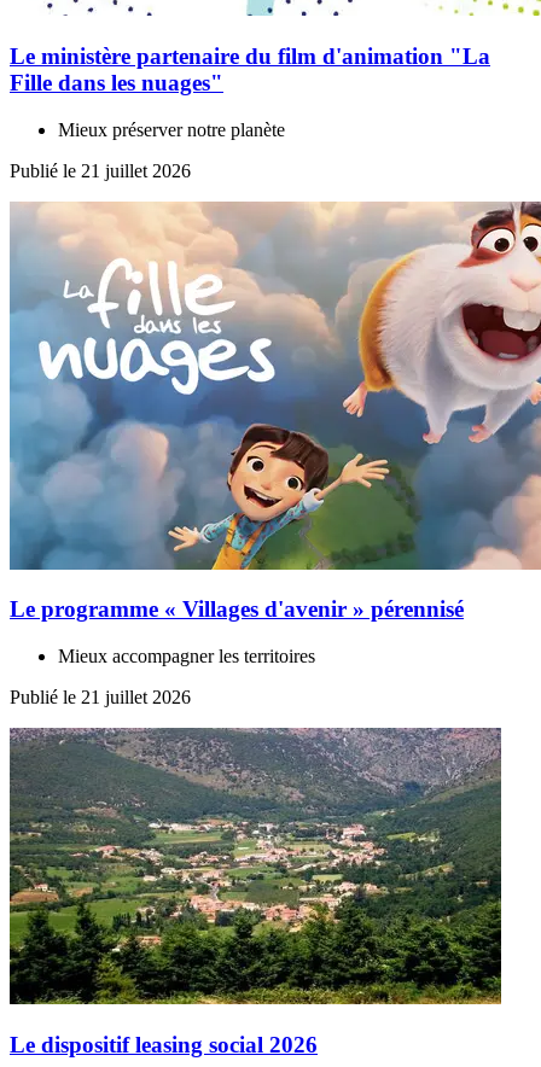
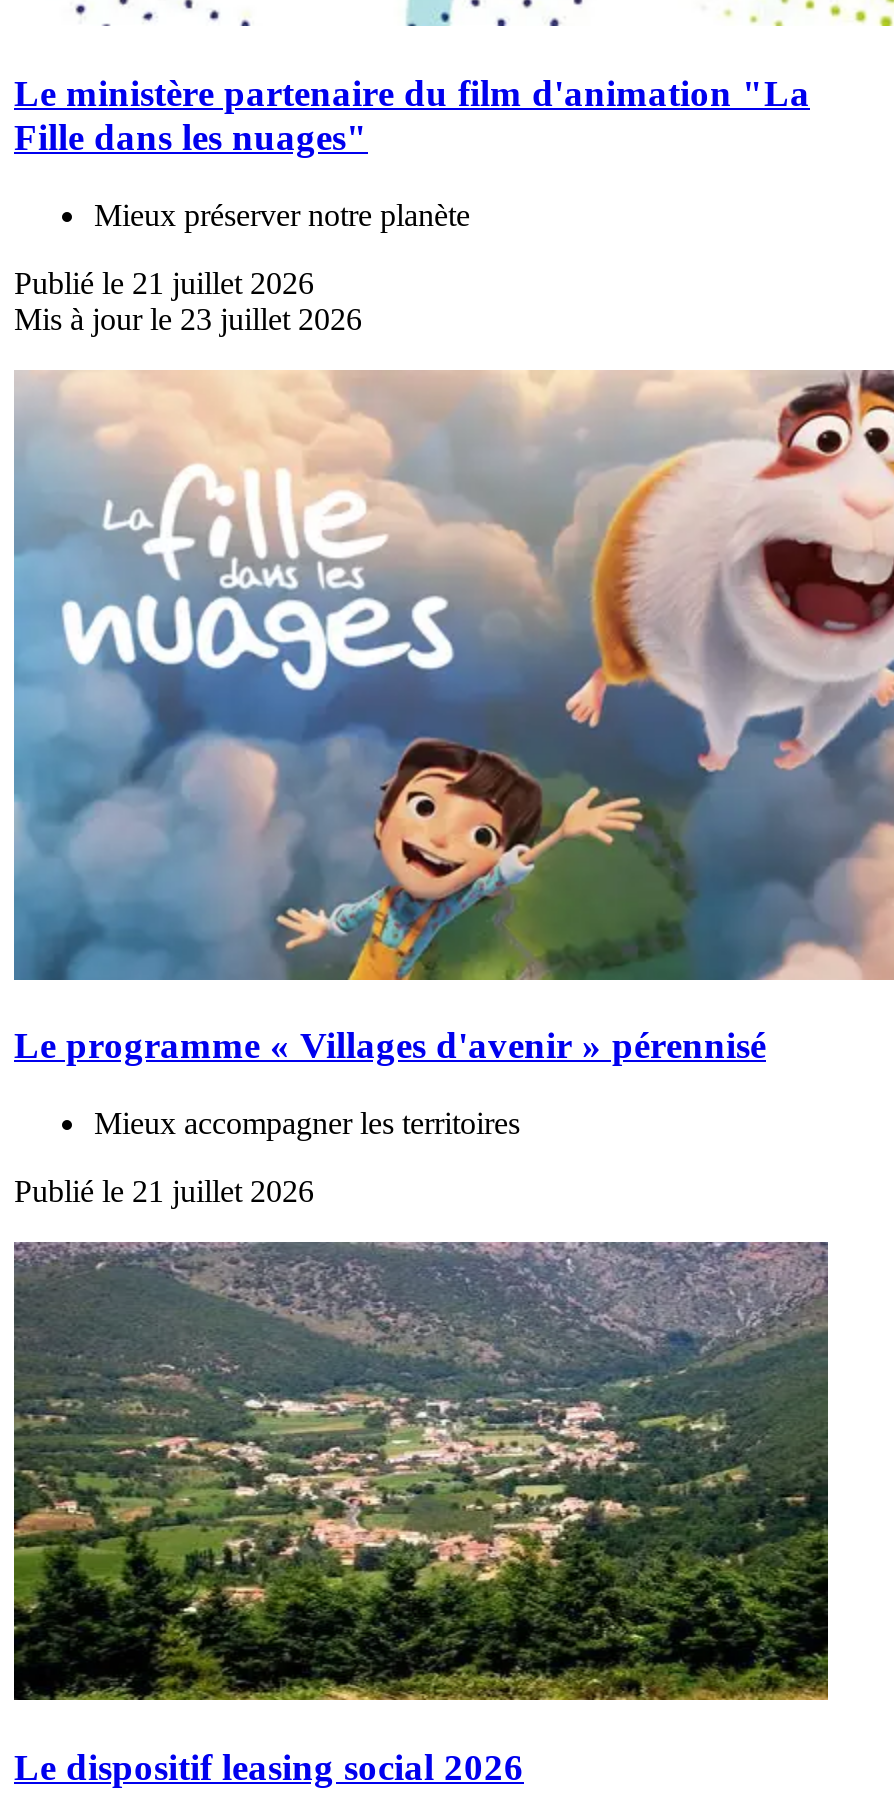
+ Mis à jour le 23 juillet 2026
